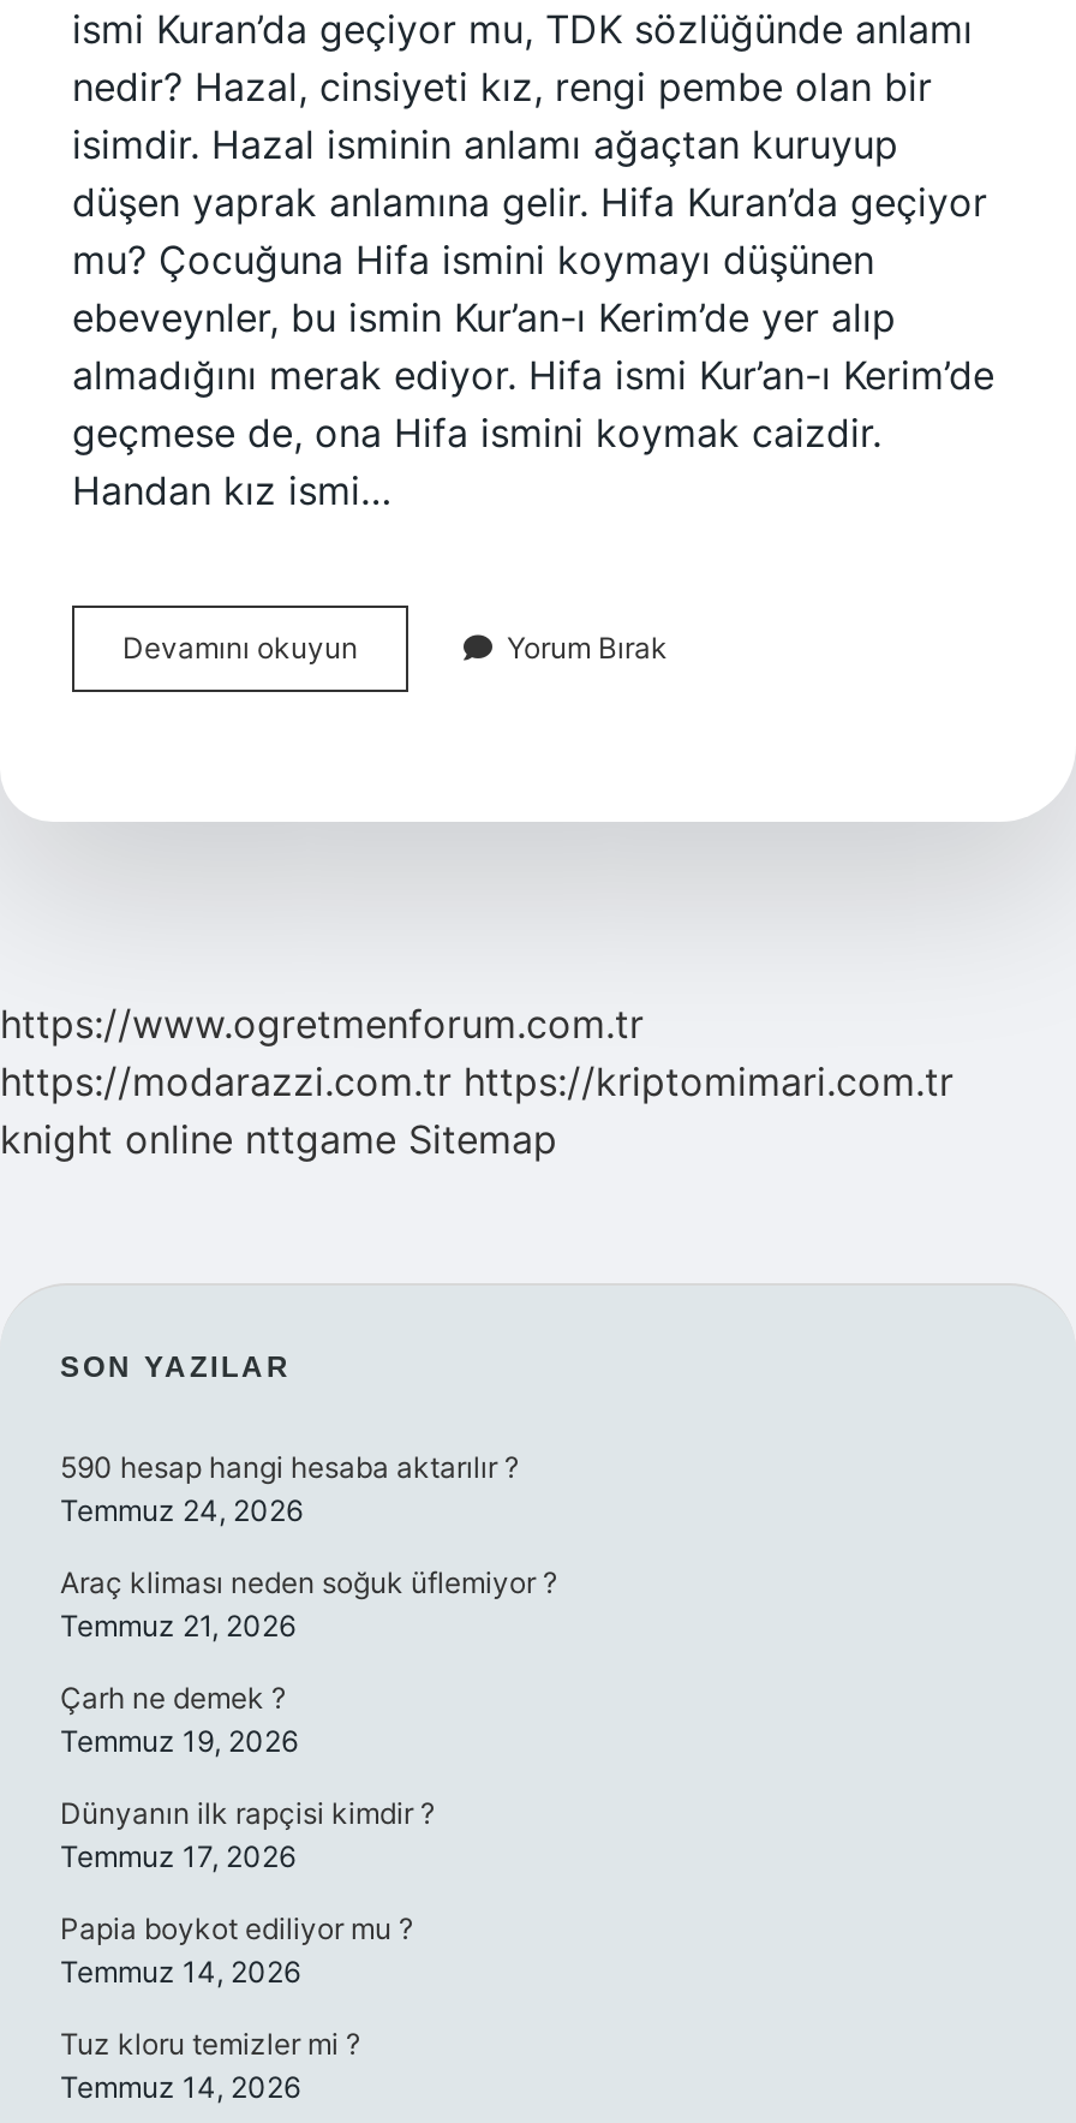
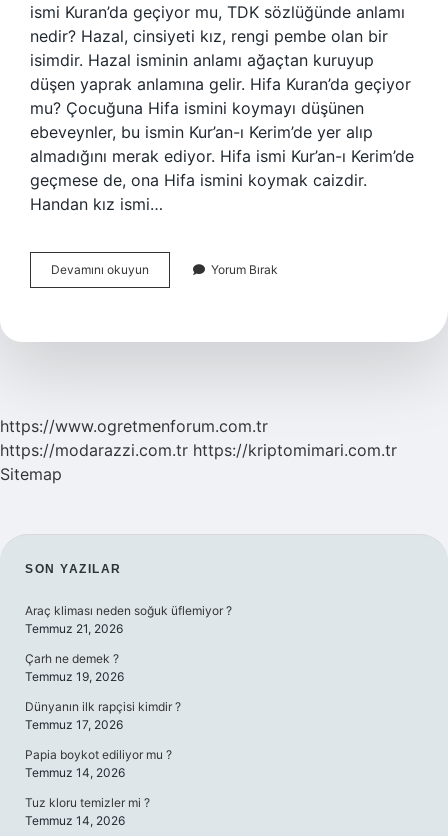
- knight online nttgame Sitemap
+ Sitemap

- 590 hesap hangi hesaba aktarılır ?
- Temmuz 24, 2026
